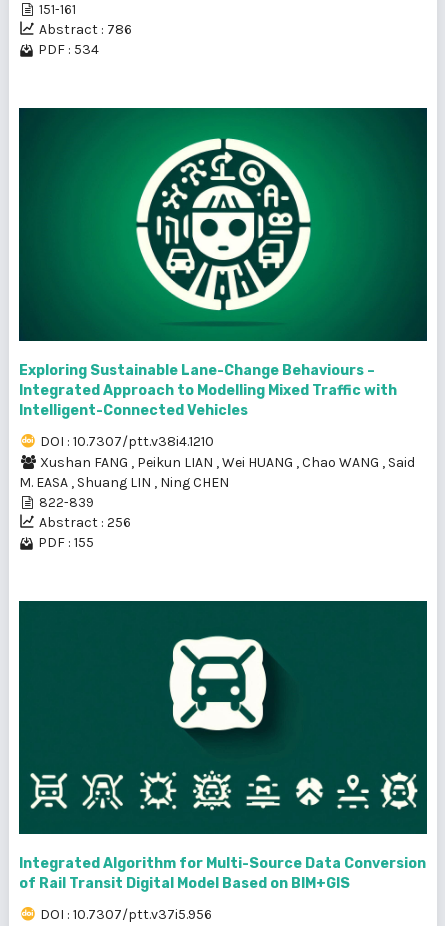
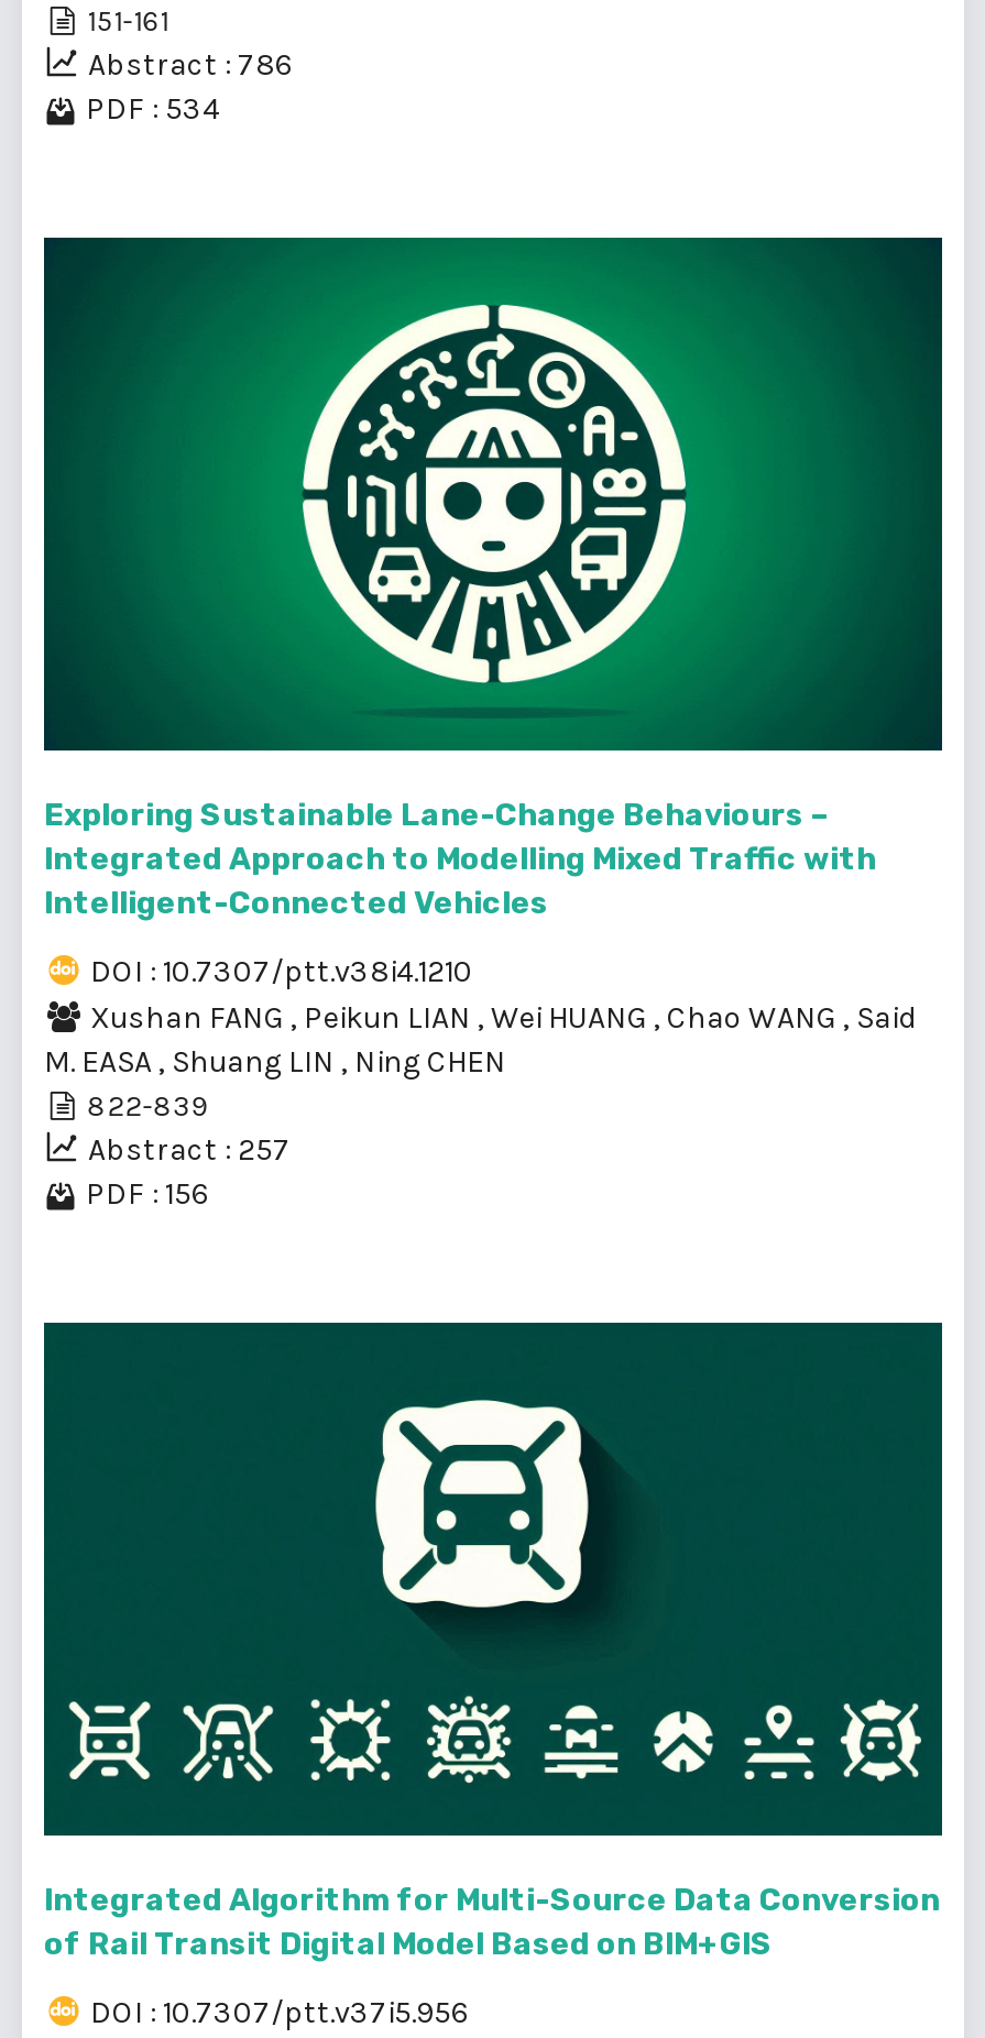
- Abstract : 256
+ Abstract : 257

- PDF : 155
+ PDF : 156
